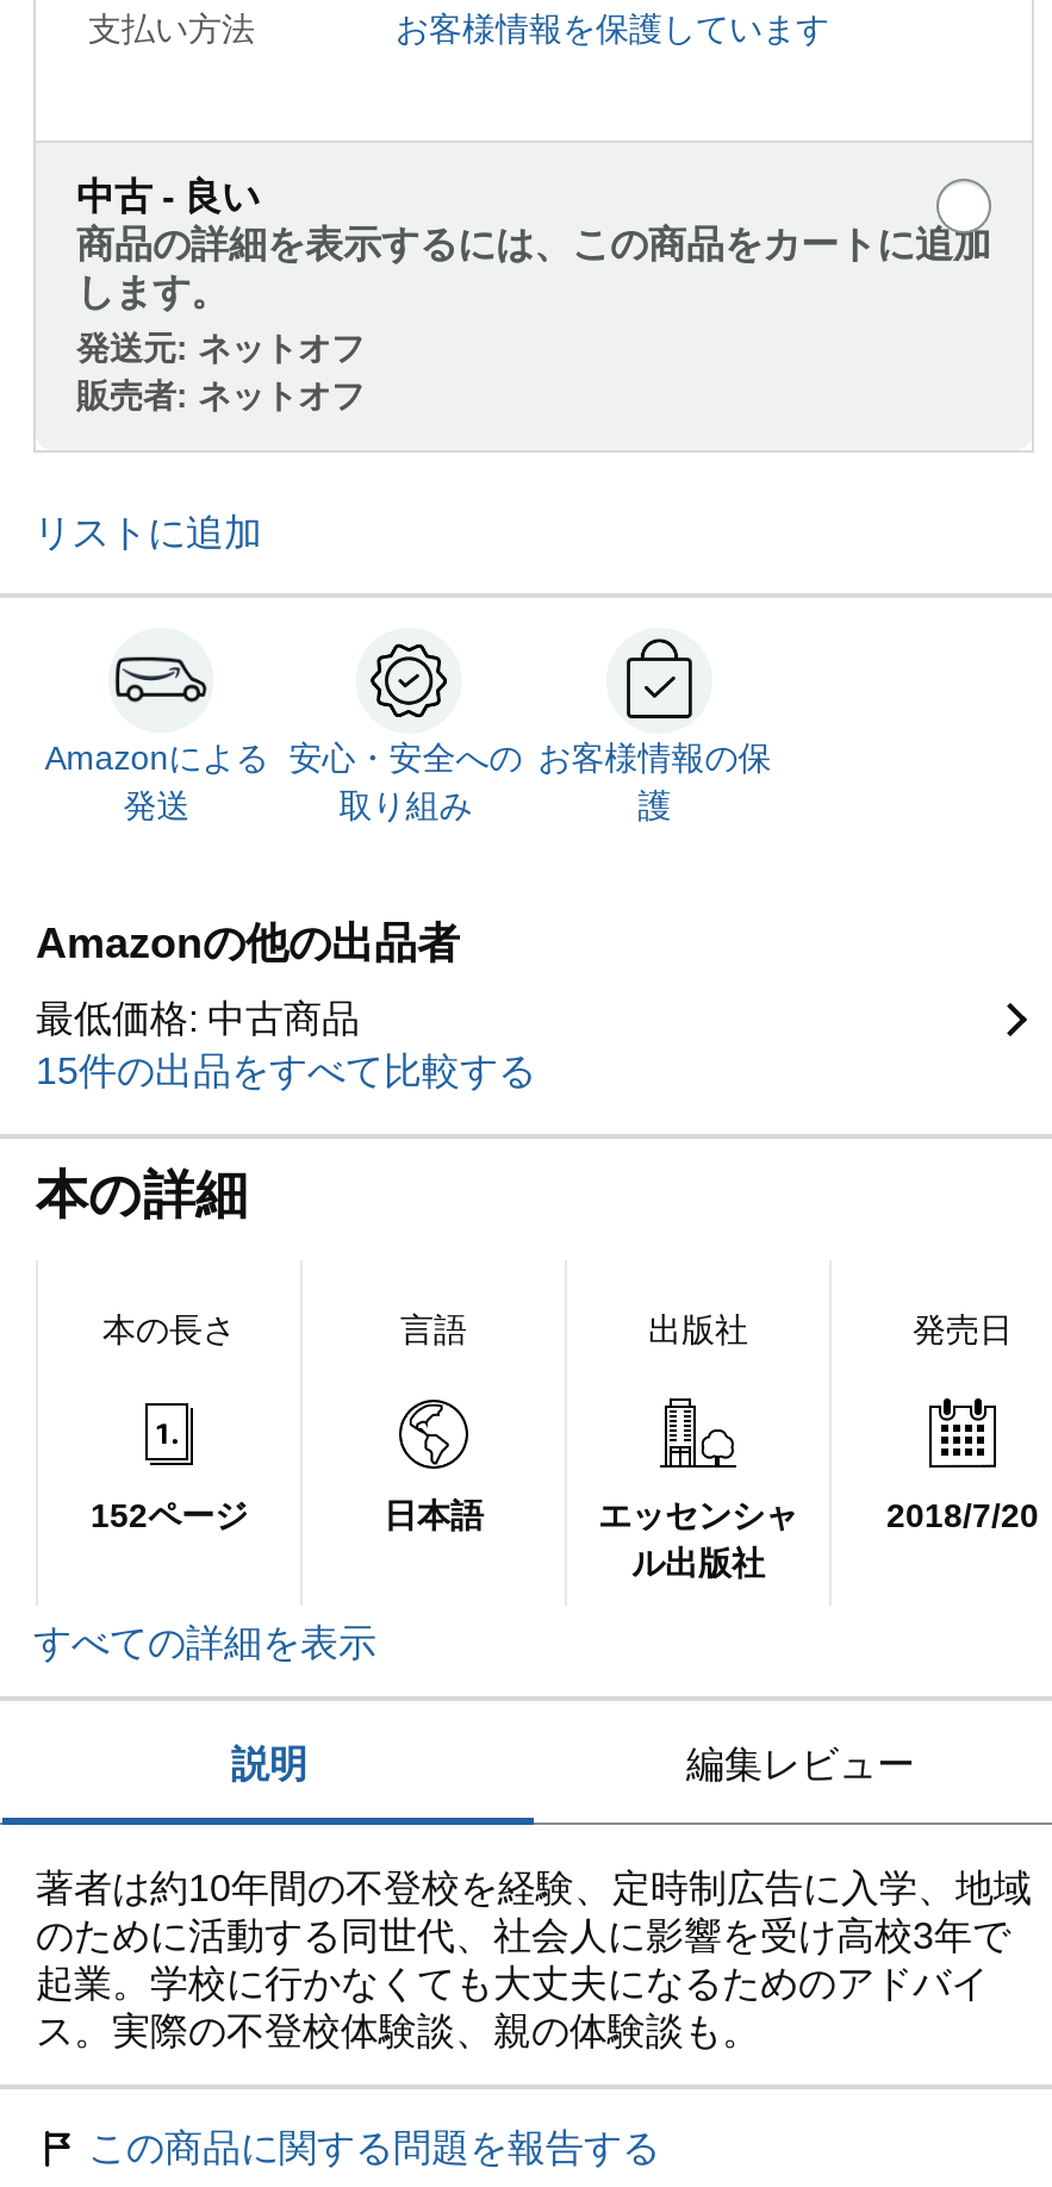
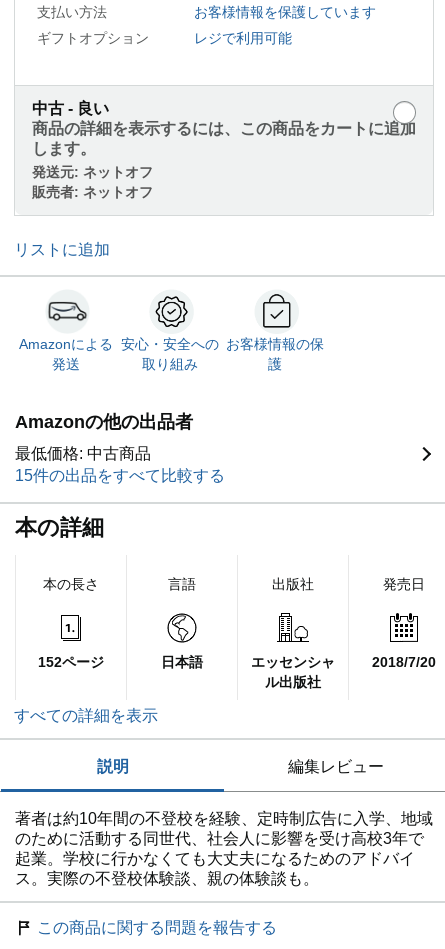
+ ギフトオプション
+ レジで利用可能
